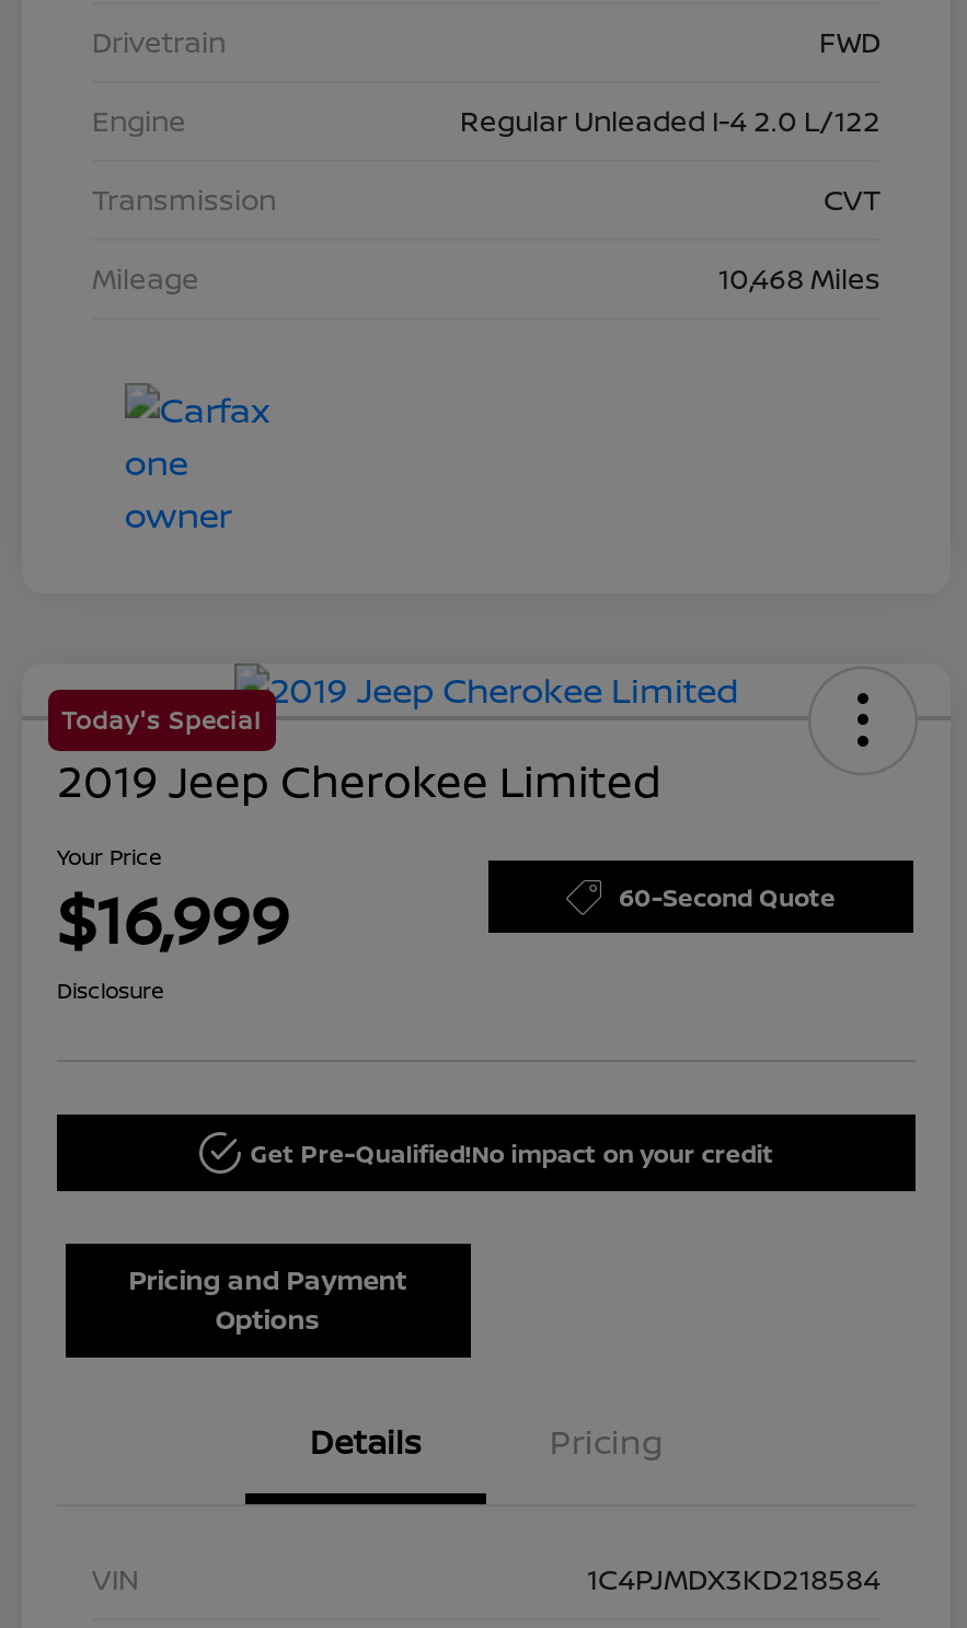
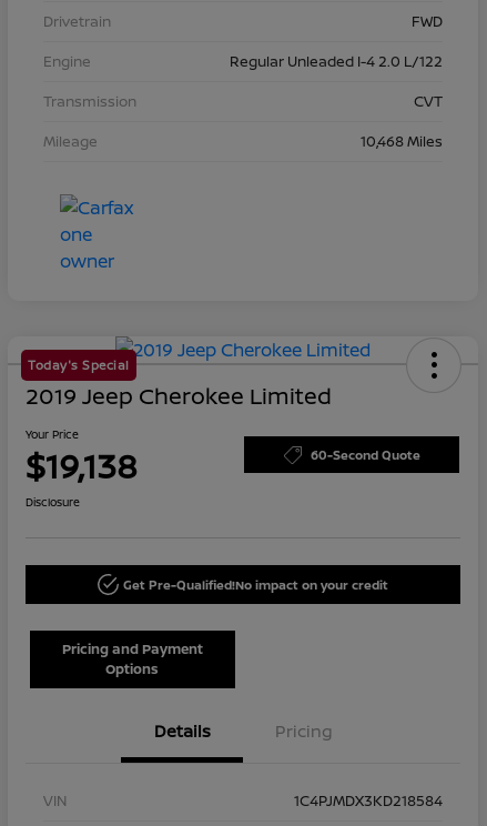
- $16,999
+ $19,138
